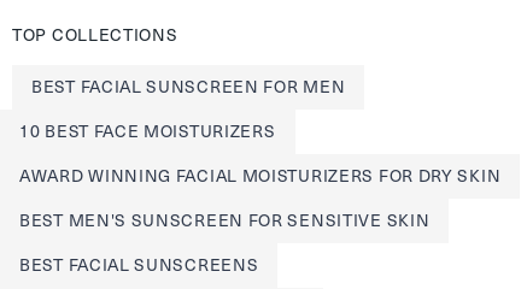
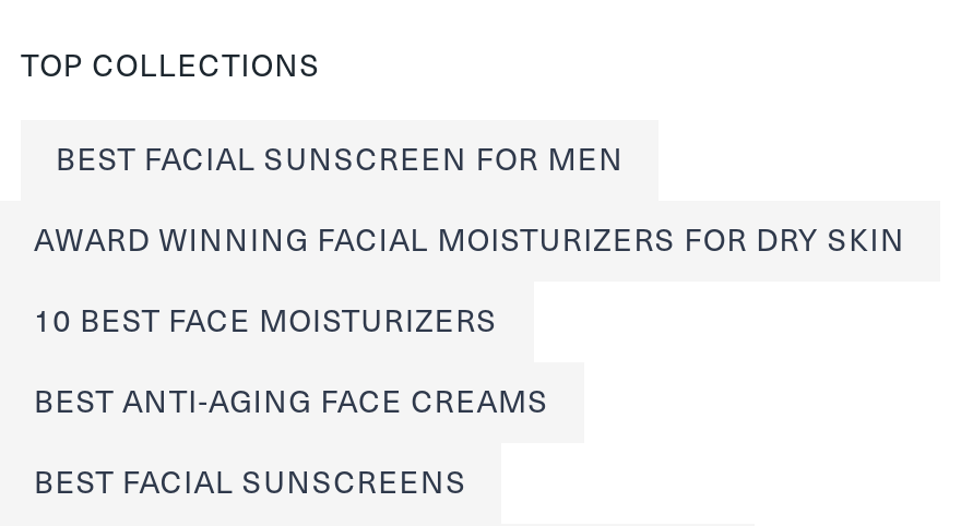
moved down: 10 BEST FACE MOISTURIZERS

moved up: AWARD WINNING FACIAL MOISTURIZERS FOR DRY SKIN

- BEST MEN'S SUNSCREEN FOR SENSITIVE SKIN
+ BEST ANTI-AGING FACE CREAMS
